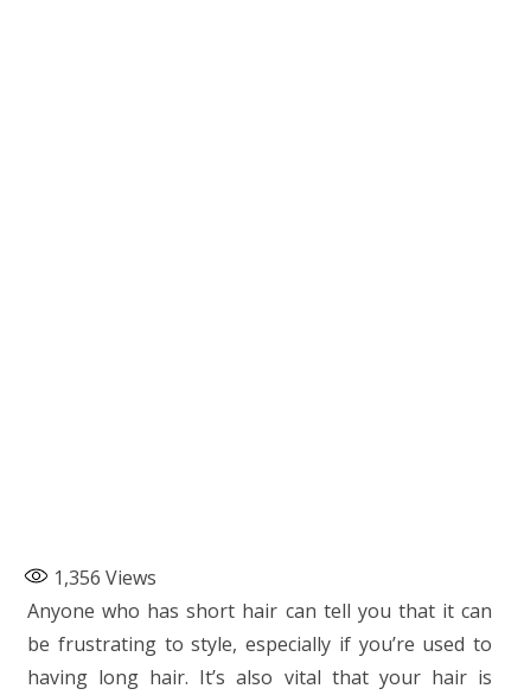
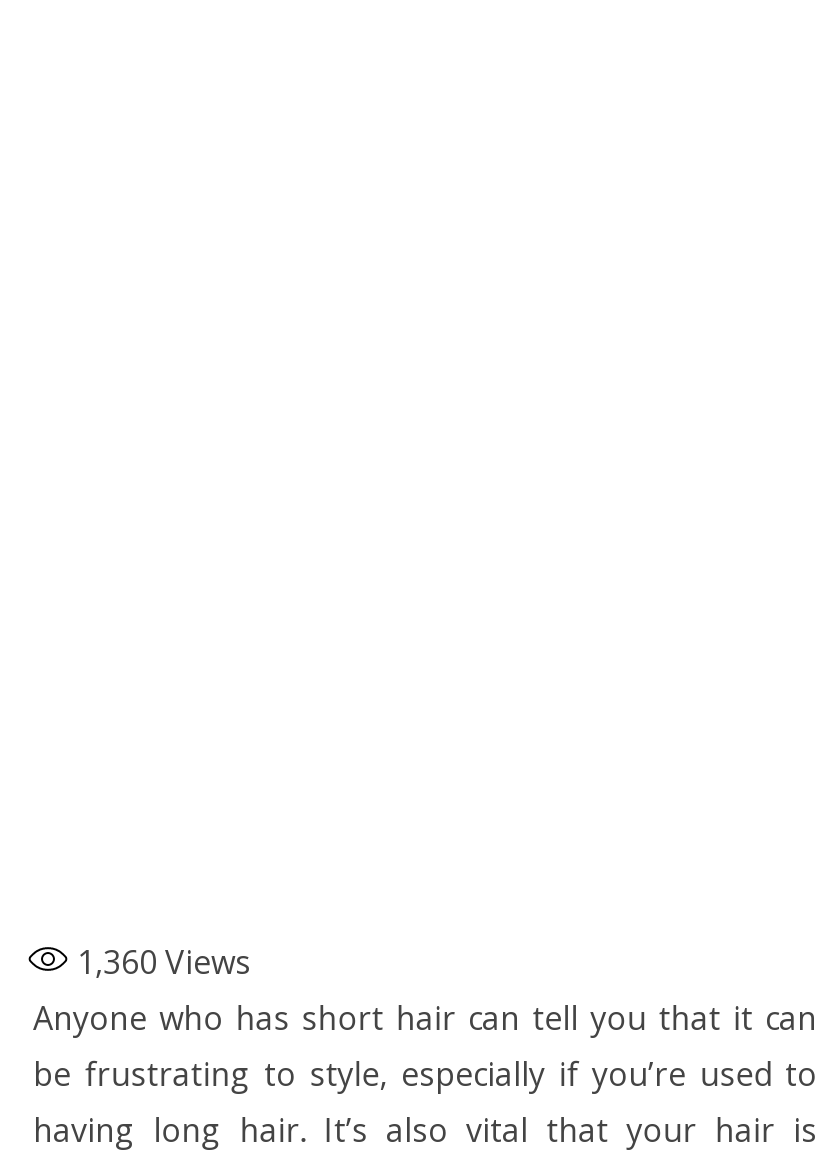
- 1,356 Views
+ 1,360 Views
